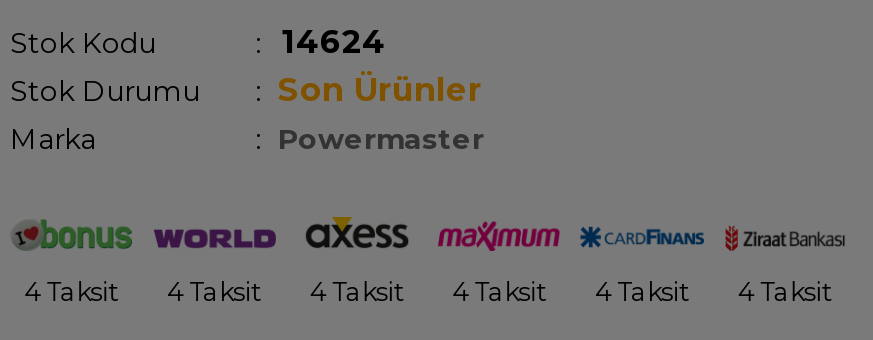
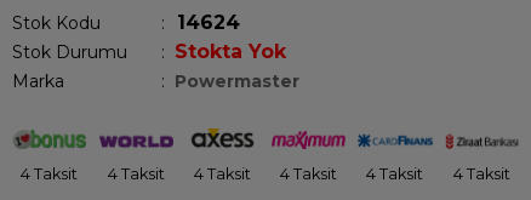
- : Son Ürünler
+ : Stokta Yok
